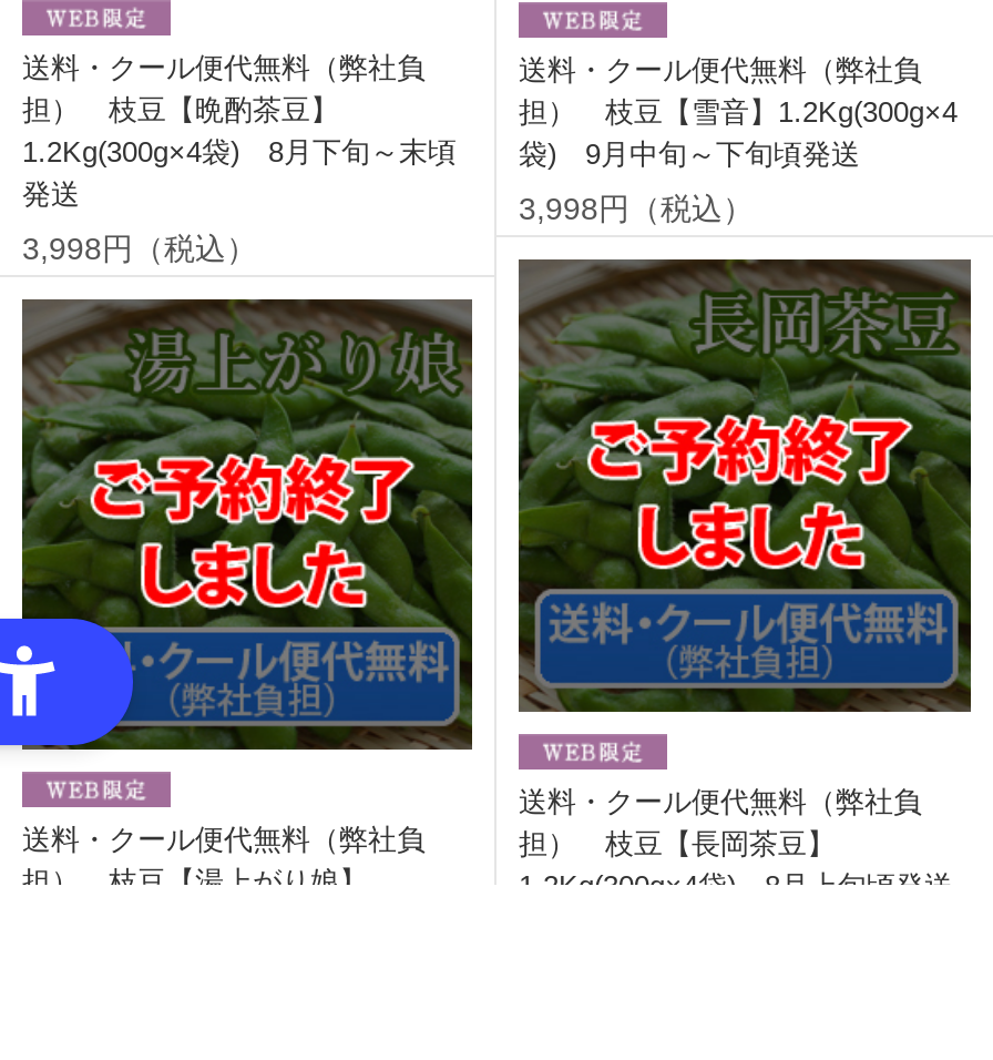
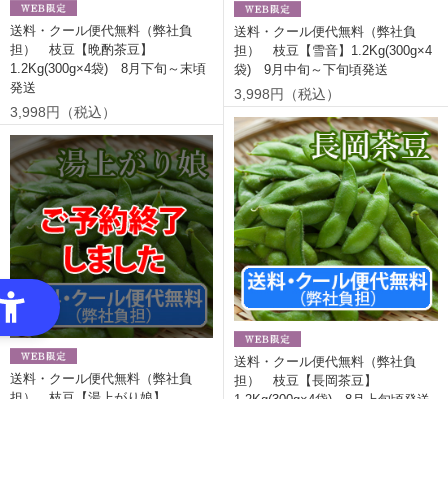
- [image]
+ [image]
